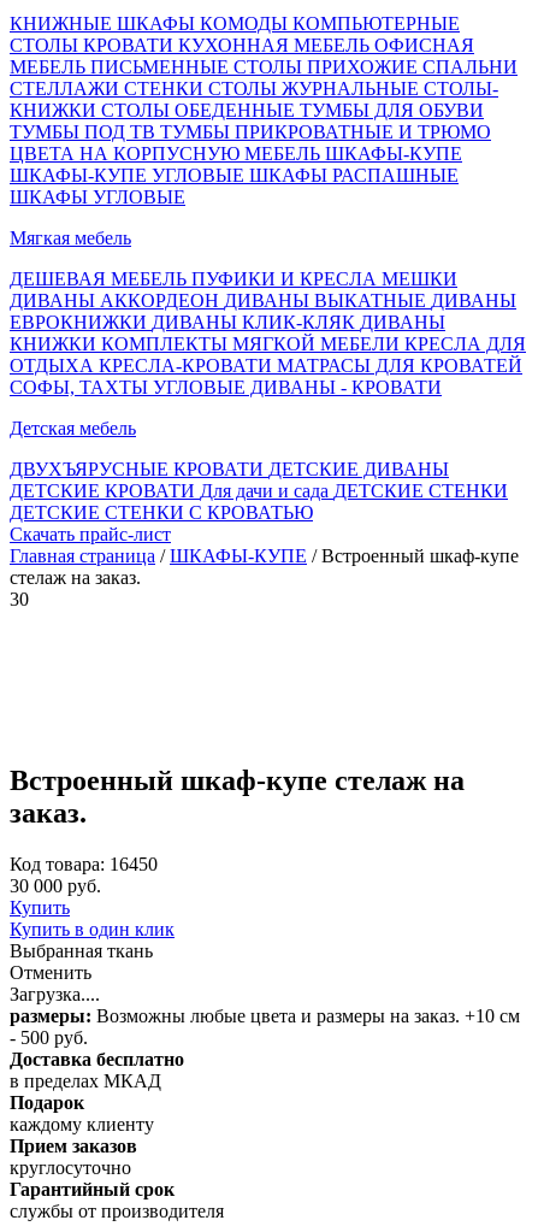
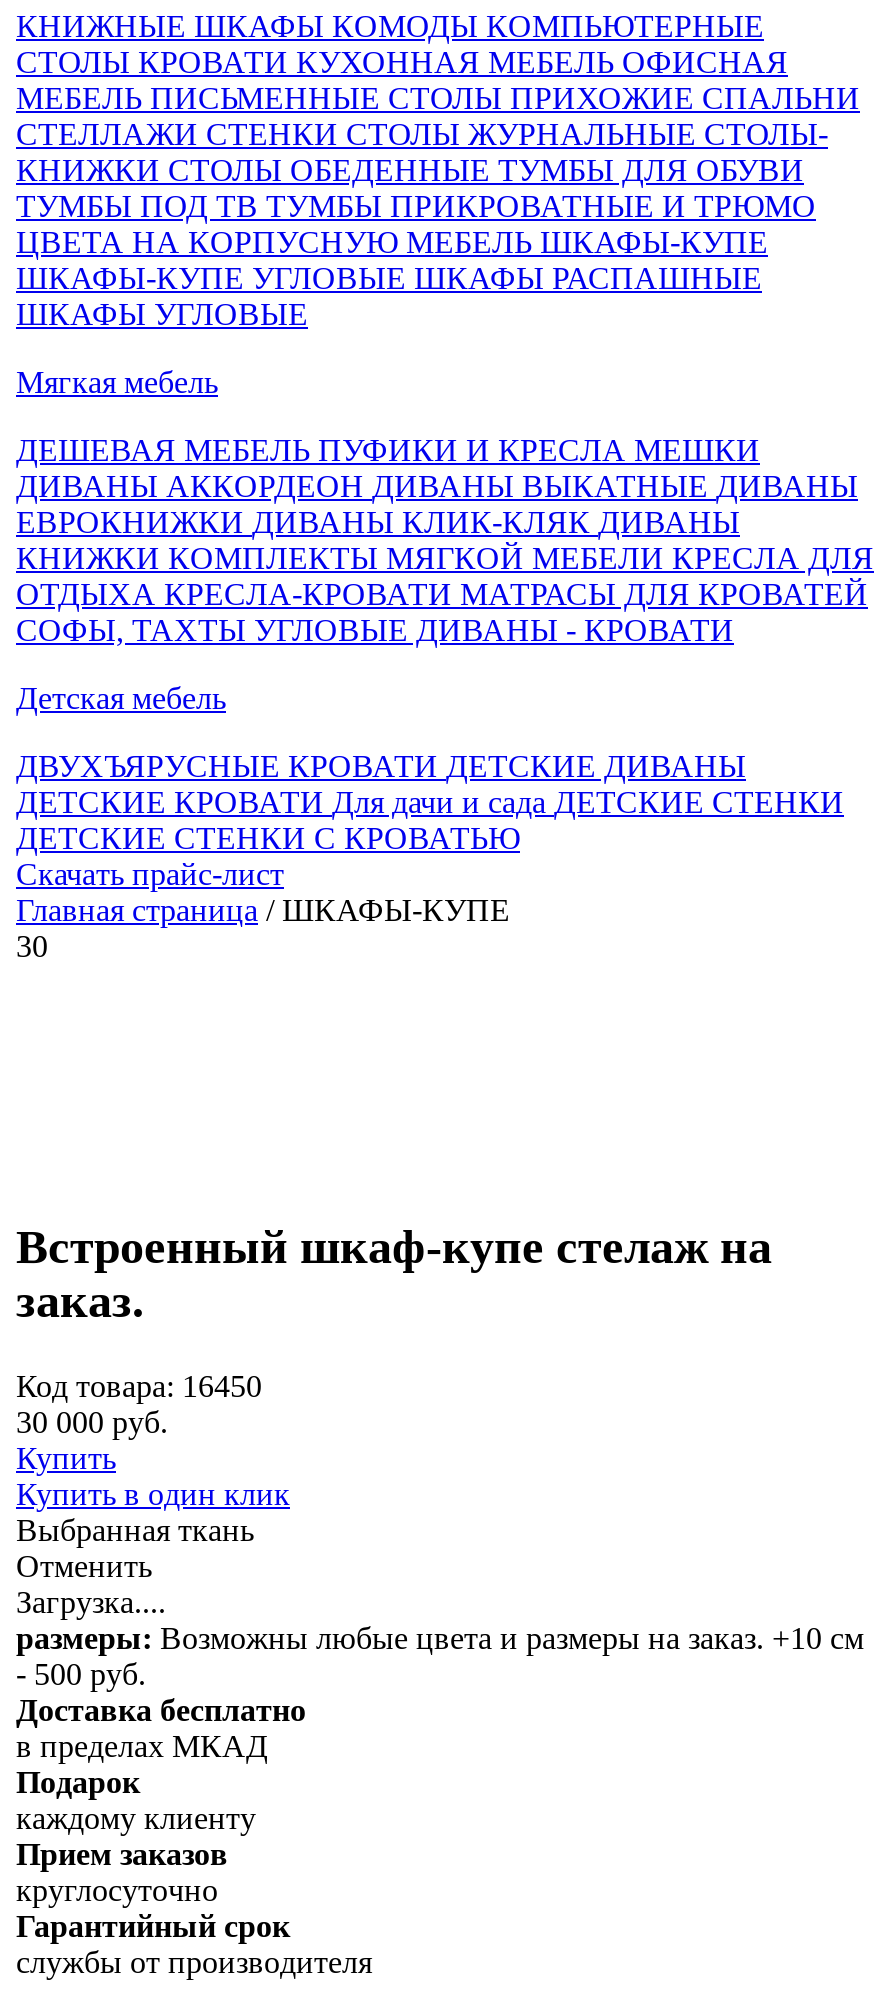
- Главная страница / ШКАФЫ-КУПЕ / Встроенный шкаф-купе
- стелаж на заказ.
+ Главная страница / ШКАФЫ-КУПЕ
